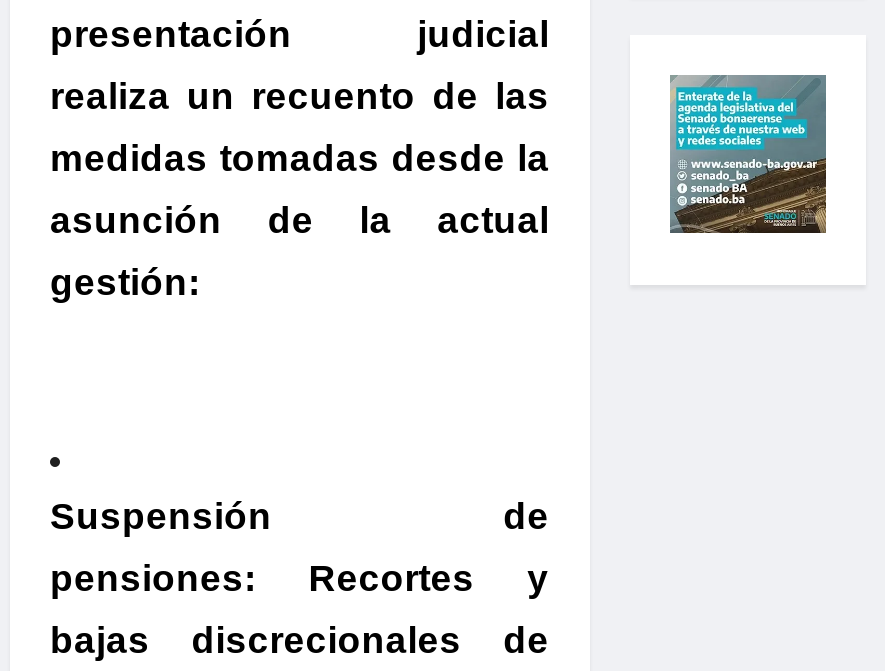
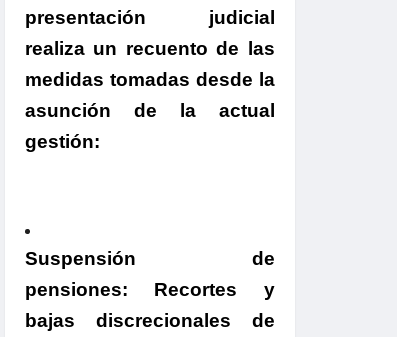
- [image]
